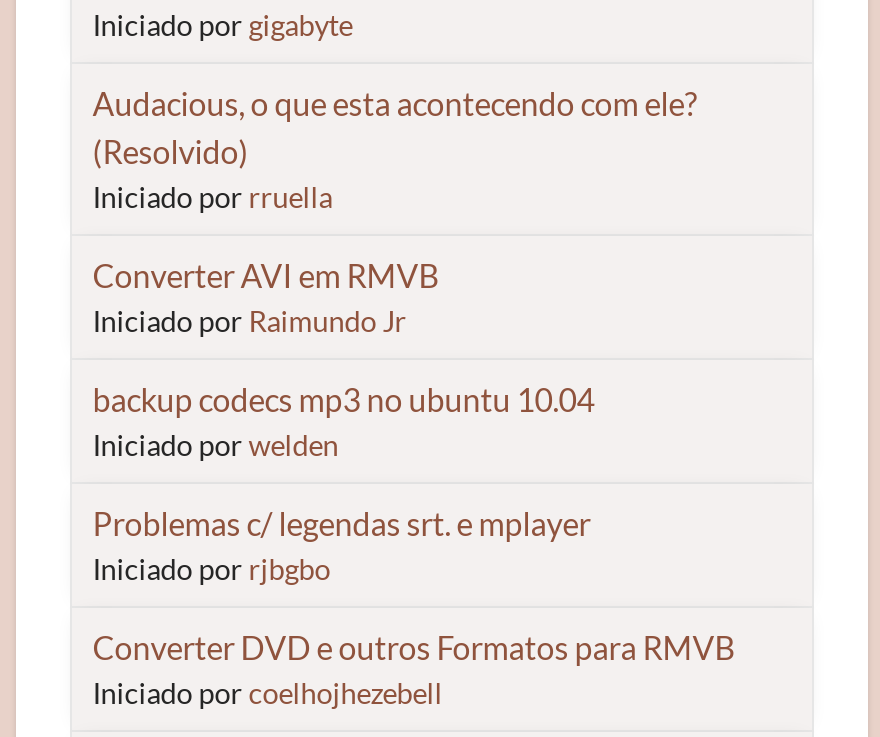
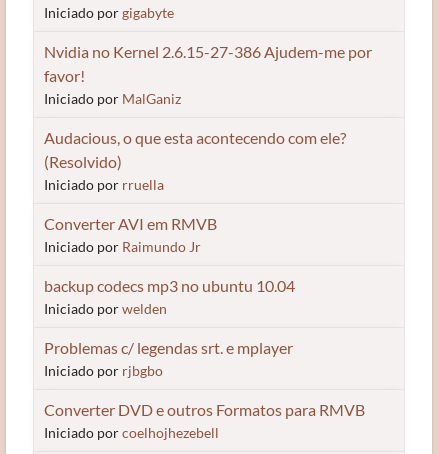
+ Nvidia no Kernel 2.6.15-27-386 Ajudem-me por
+ favor!
+ Iniciado por MalGaniz
